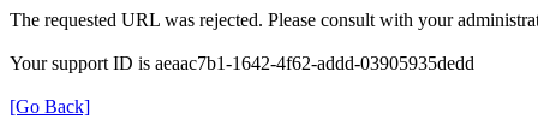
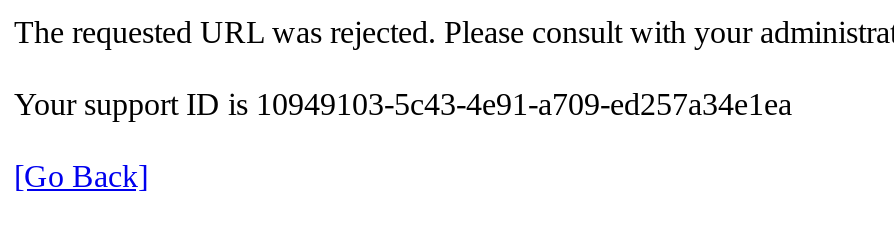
- Your support ID is aeaac7b1-1642-4f62-addd-03905935dedd
+ Your support ID is 10949103-5c43-4e91-a709-ed257a34e1ea
